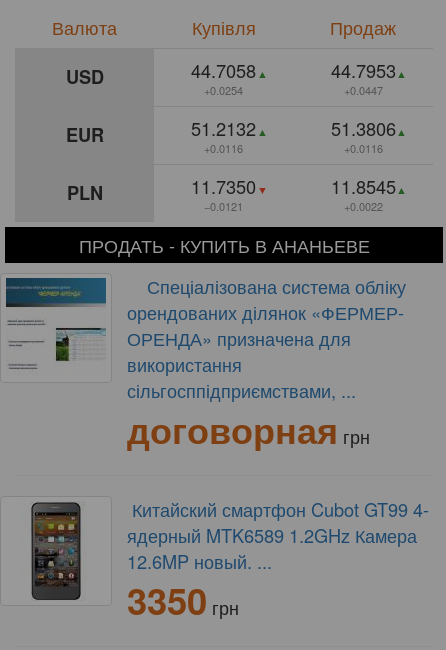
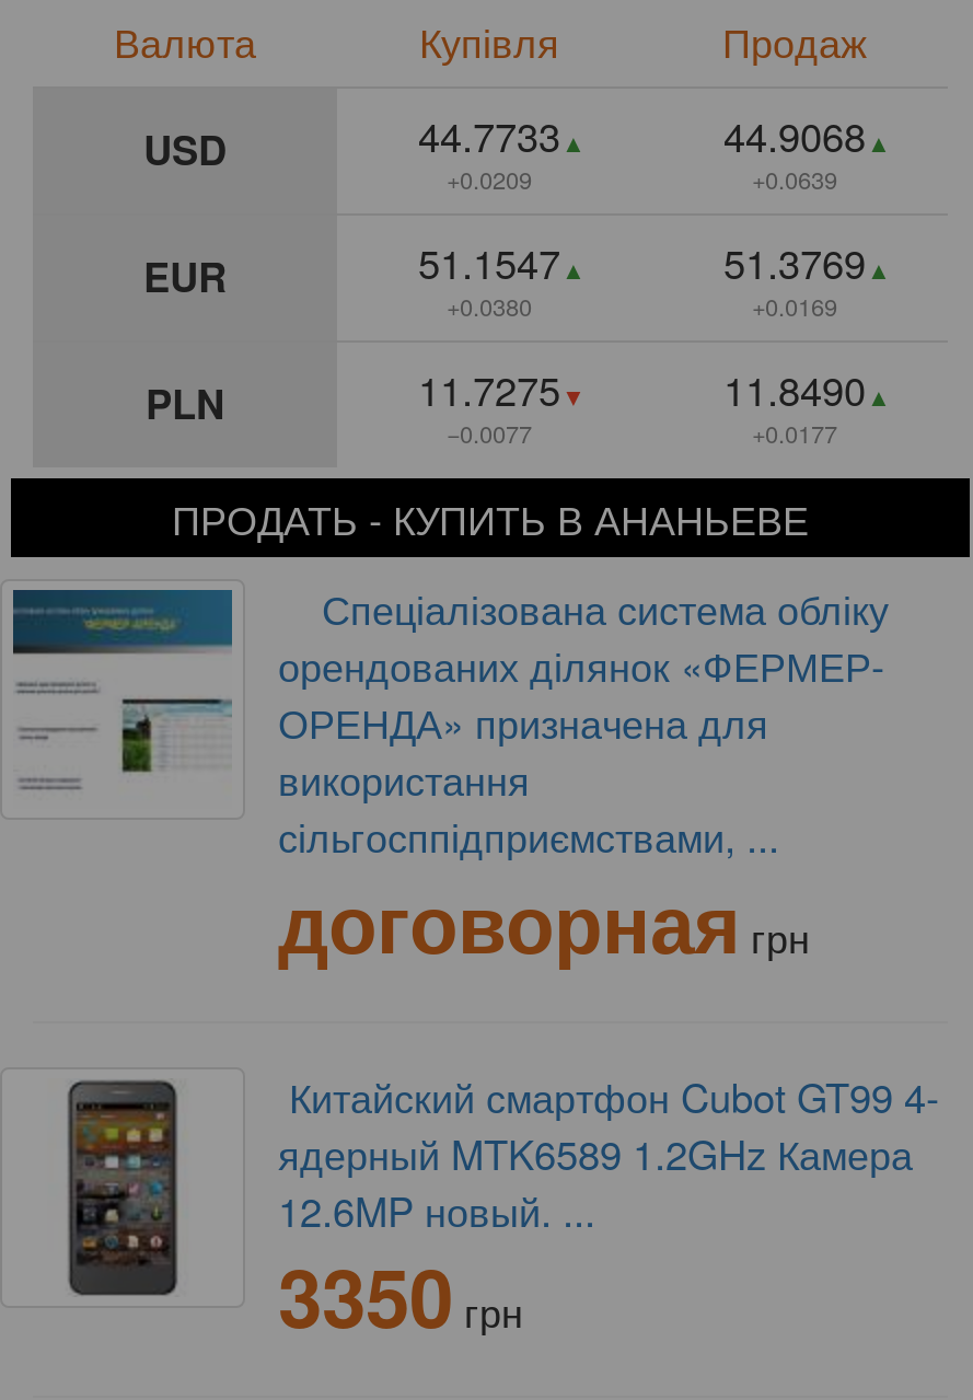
- 44.7058
+ 44.7733

- 44.7953
+ 44.9068

- 0.0254
+ 0.0209

- 0.0447
+ 0.0639

- 51.2132
+ 51.1547

- 51.3806
+ 51.3769

- 0.0116
+ 0.0380

- 0.0116
+ 0.0169

- 11.7350
+ 11.7275

- 11.8545
+ 11.8490

- 0.0121
+ 0.0077

- 0.0022
+ 0.0177
